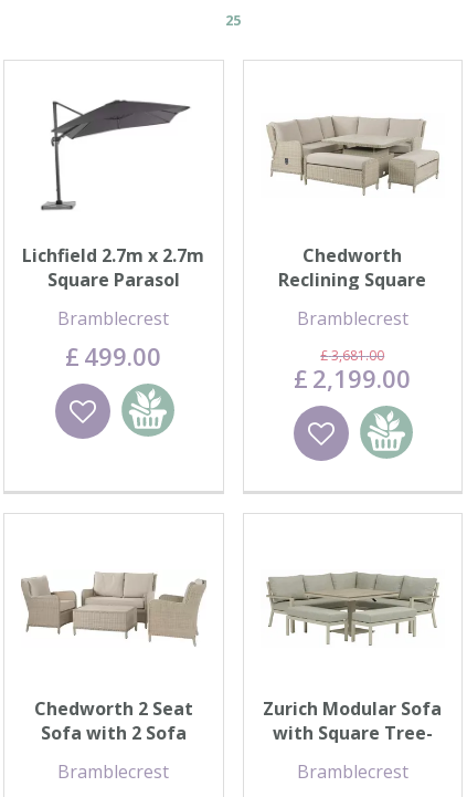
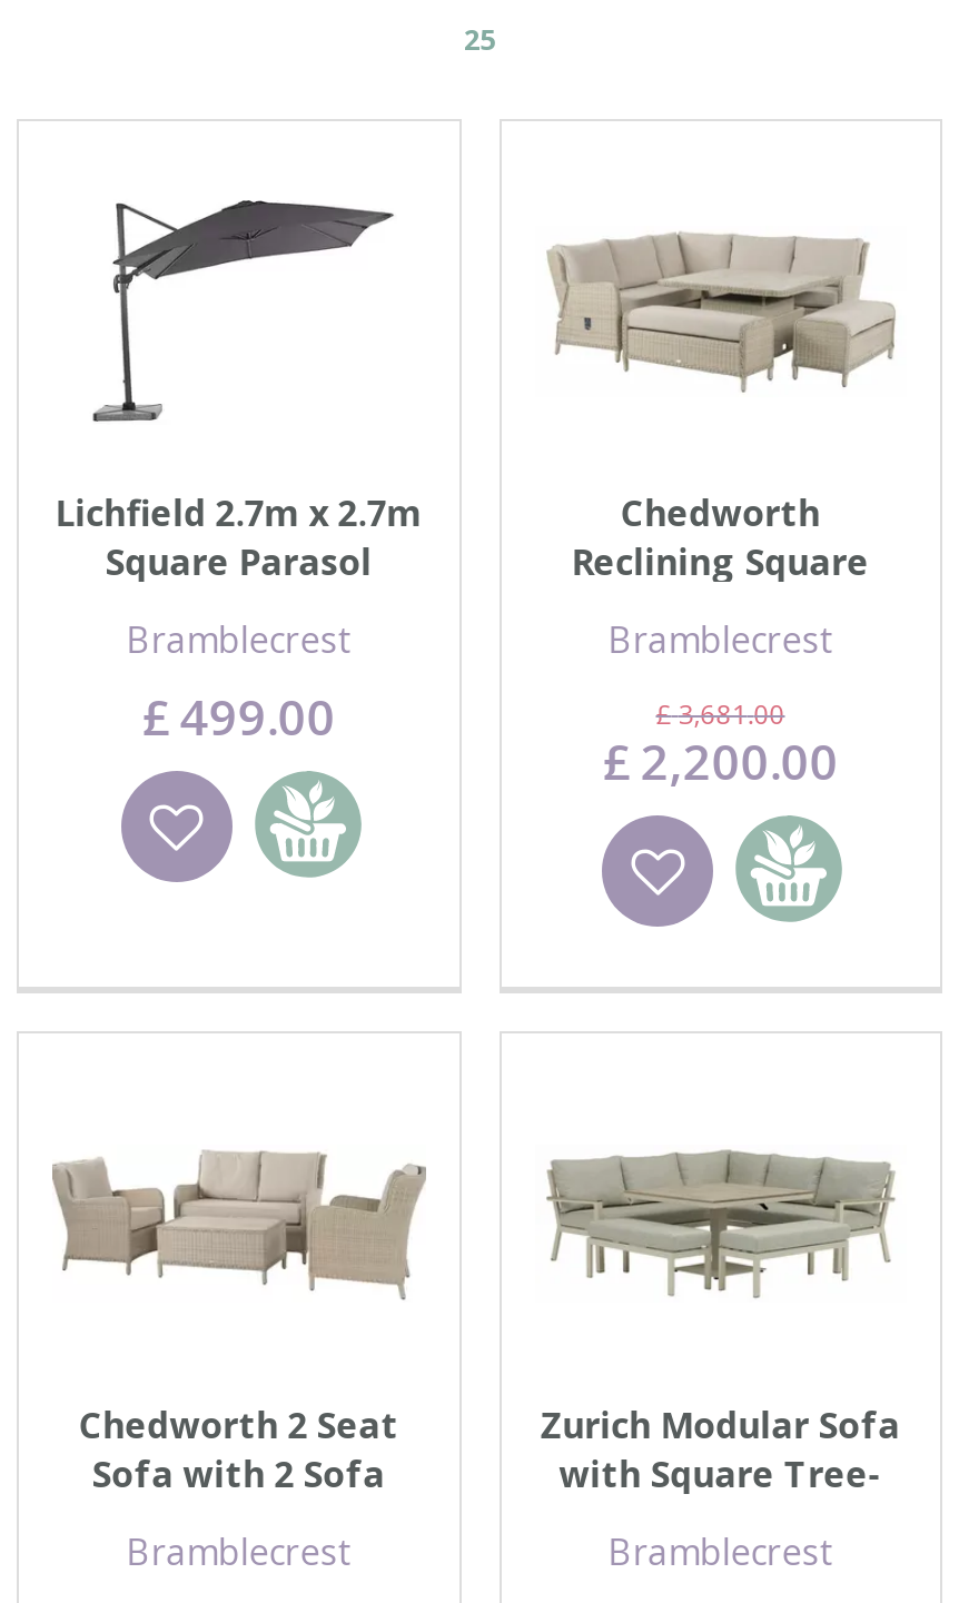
- £ 2,199.00
+ £ 2,200.00
